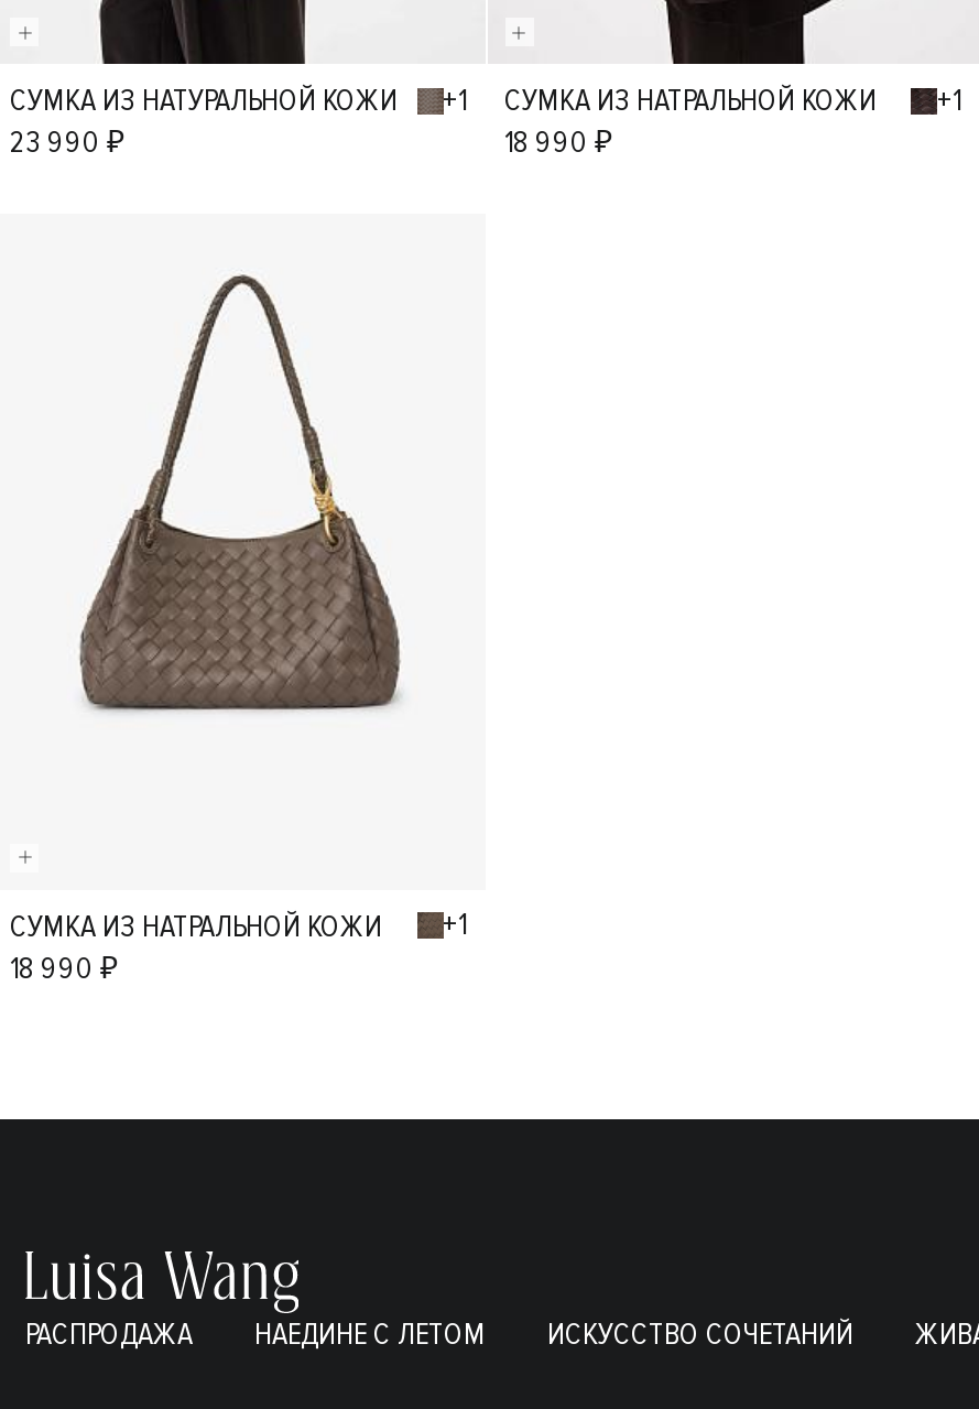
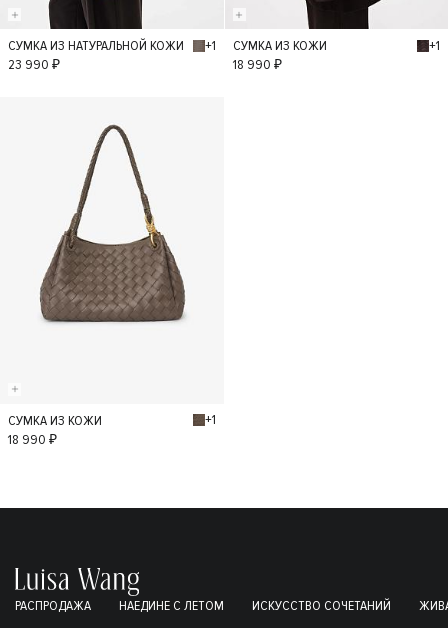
- СУМКА ИЗ НАТРАЛЬНОЙ КОЖИ
+ СУМКА ИЗ КОЖИ

- СУМКА ИЗ НАТРАЛЬНОЙ КОЖИ
+ СУМКА ИЗ КОЖИ
